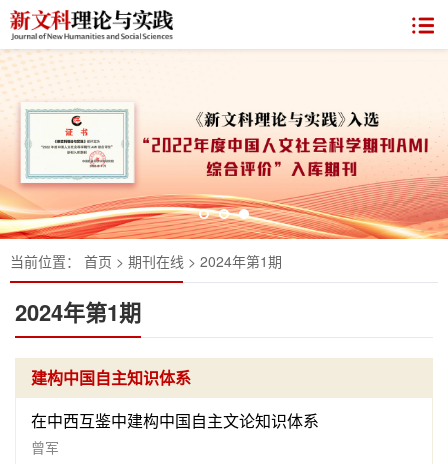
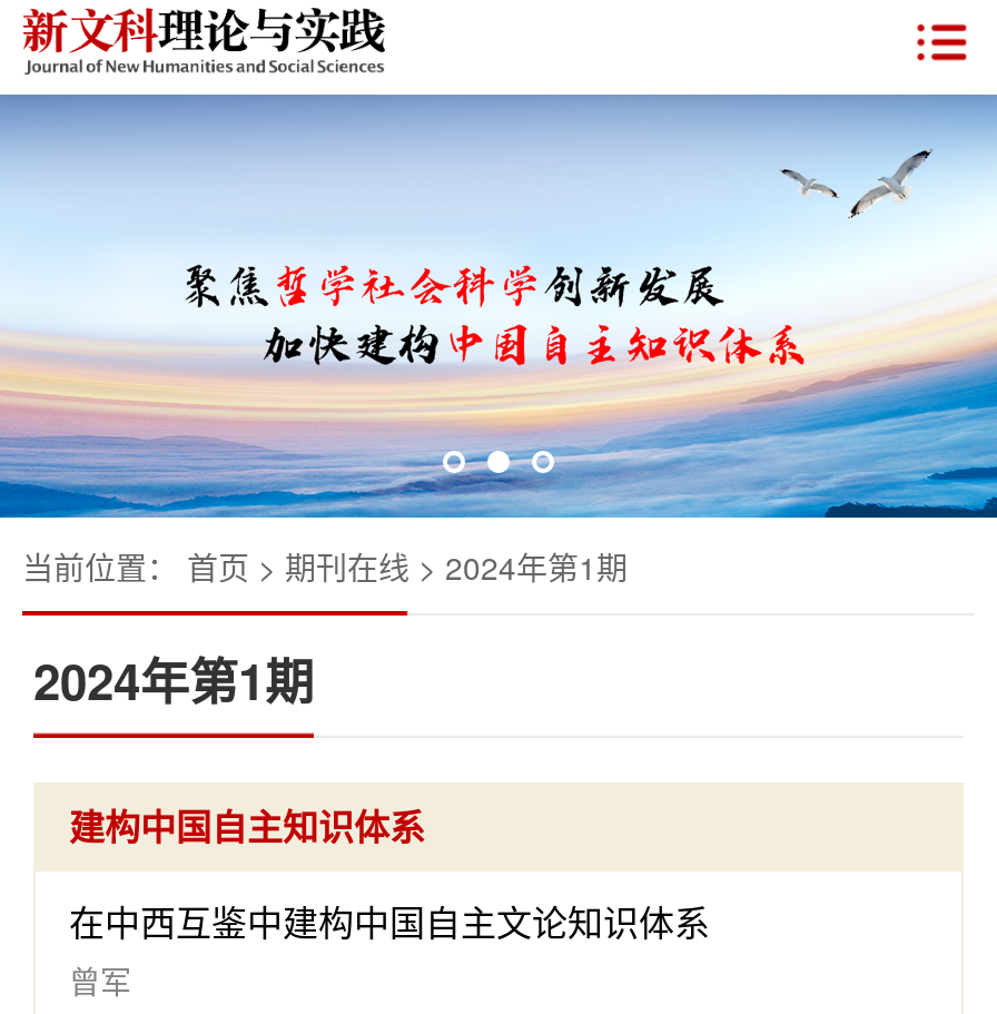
- [image]
+ [image]
